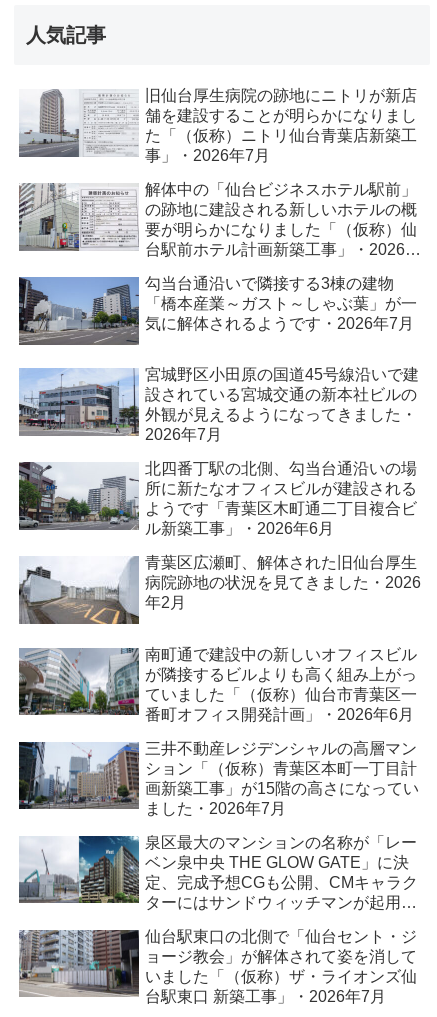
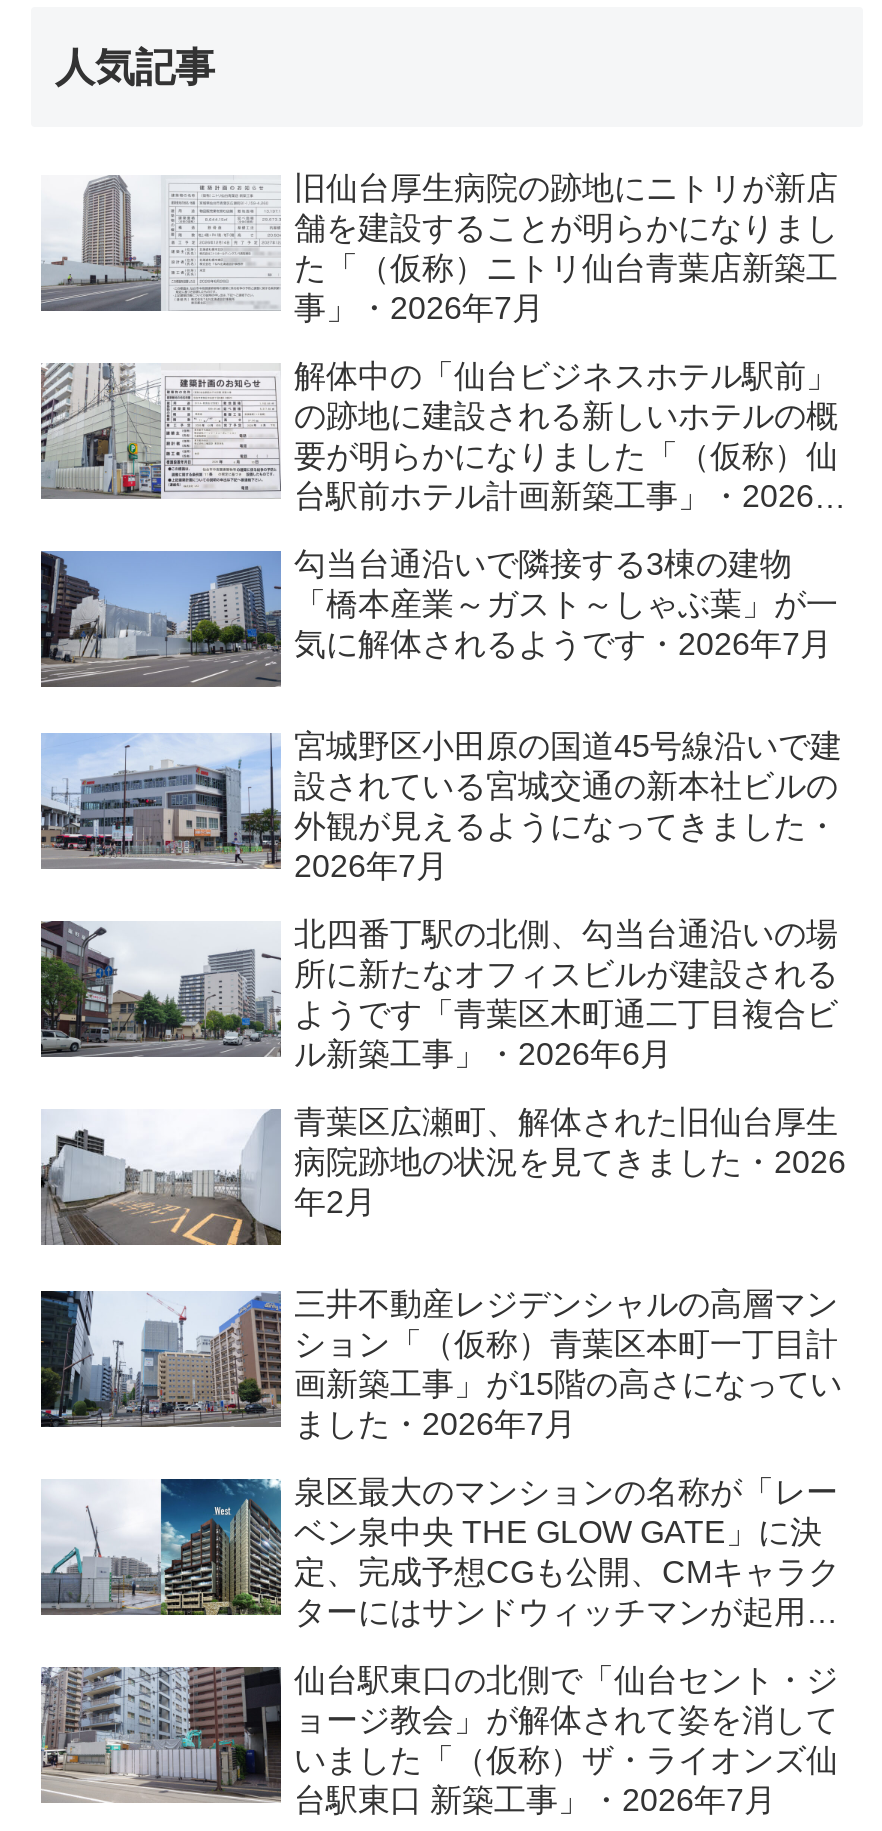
- [image]
- 南町通で建設中の新しいオフィスビル
- が隣接するビルよりも高く組み上がっ
- ていました「（仮称）仙台市青葉区一
- 番町オフィス開発計画」・2026年6月
